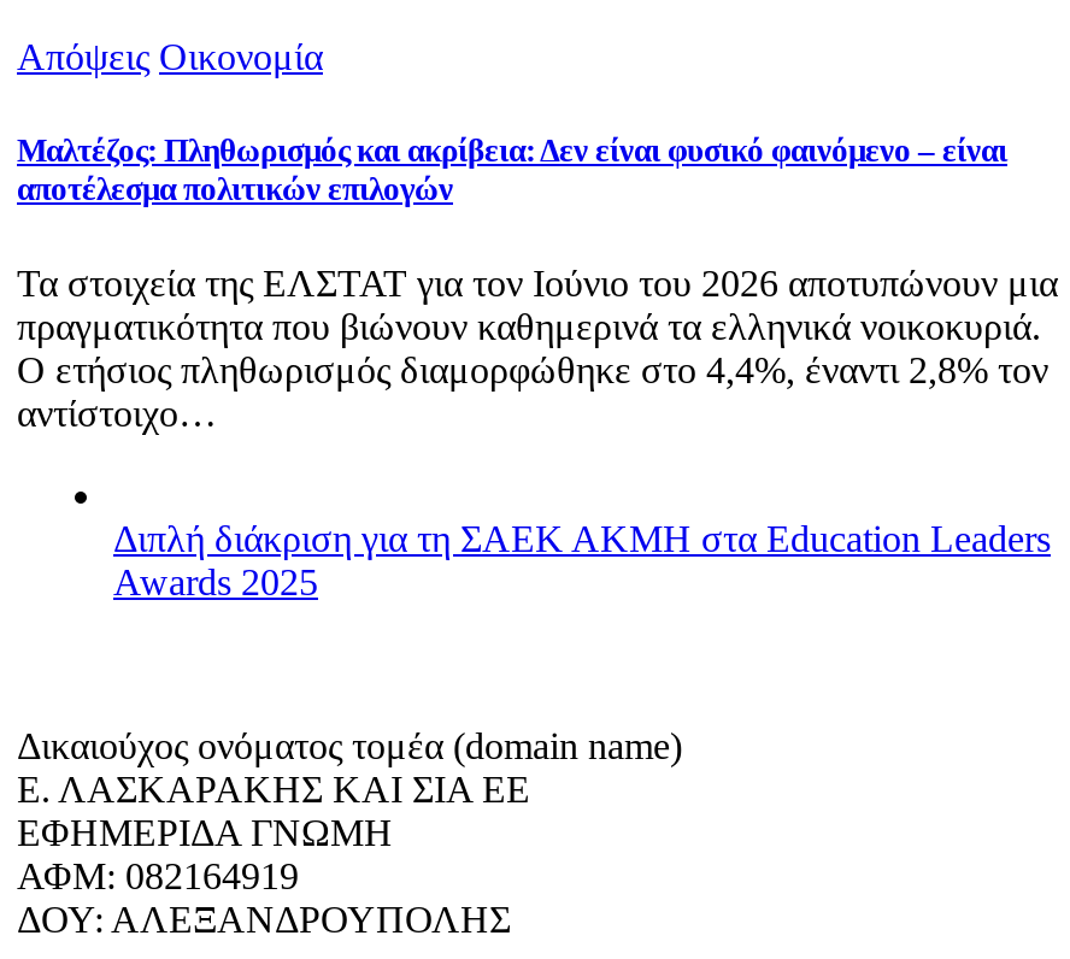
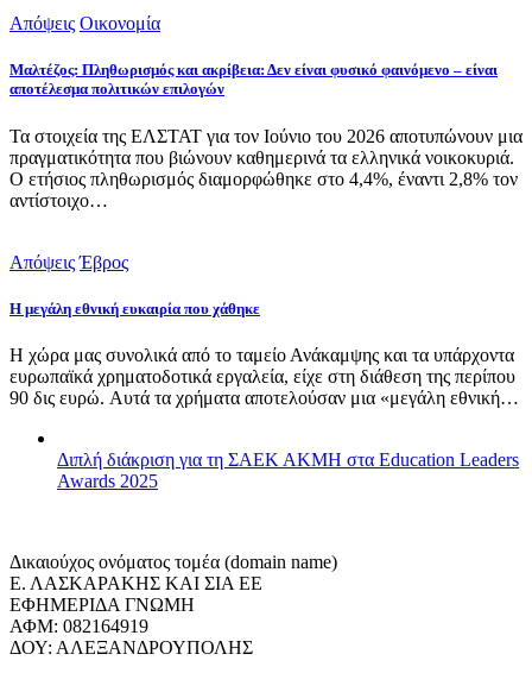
+ Απόψεις Έβρος
+ Η μεγάλη εθνική ευκαιρία που χάθηκε
+ Η χώρα μας συνολικά από το ταμείο Ανάκαμψης και τα υπάρχοντα
+ ευρωπαϊκά χρηματοδοτικά εργαλεία, είχε στη διάθεση της περίπου
+ 90 δις ευρώ. Αυτά τα χρήματα αποτελούσαν μια «μεγάλη εθνική…
